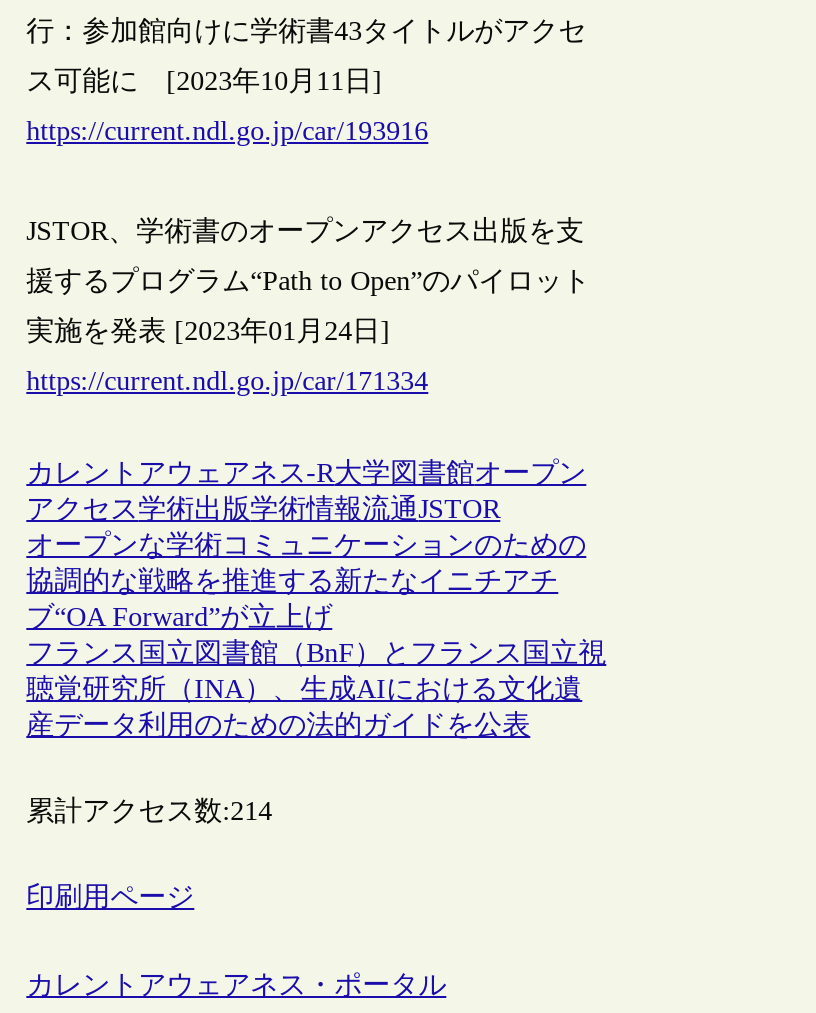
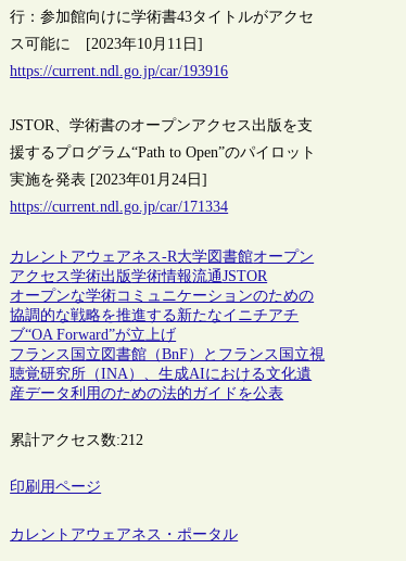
- 累計アクセス数:214
+ 累計アクセス数:212
